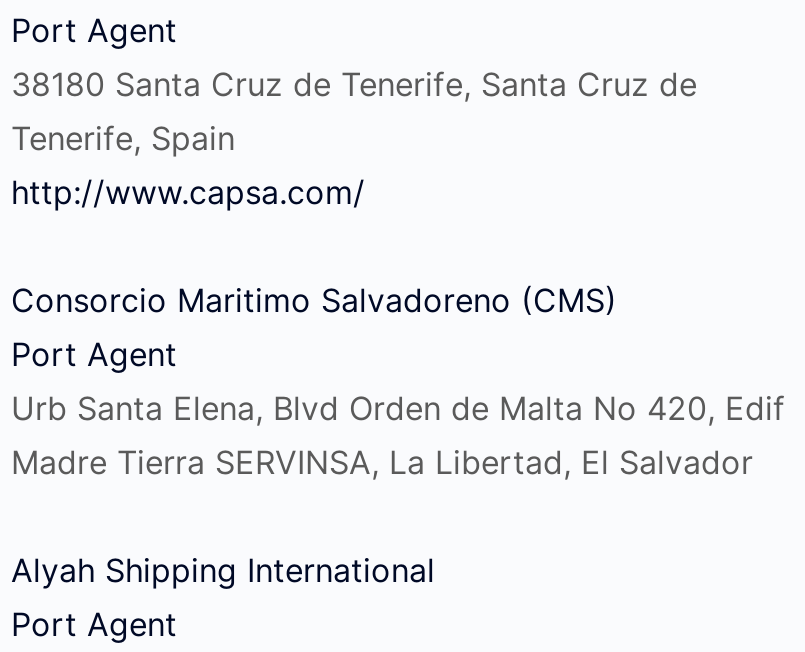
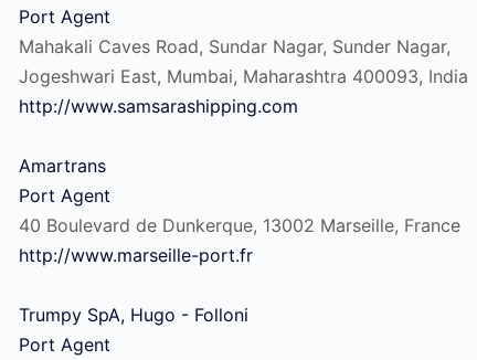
- 38180 Santa Cruz de Tenerife, Santa Cruz de
- Tenerife, Spain
- http://www.capsa.com/
+ Mahakali Caves Road, Sundar Nagar, Sunder Nagar,
+ Jogeshwari East, Mumbai, Maharashtra 400093, India
+ http://www.samsarashipping.com

- Consorcio Maritimo Salvadoreno (CMS)
+ Amartrans

- Urb Santa Elena, Blvd Orden de Malta No 420, Edif
- Madre Tierra SERVINSA, La Libertad, El Salvador
+ 40 Boulevard de Dunkerque, 13002 Marseille, France
+ http://www.marseille-port.fr

- Alyah Shipping International
+ Trumpy SpA, Hugo - Folloni
